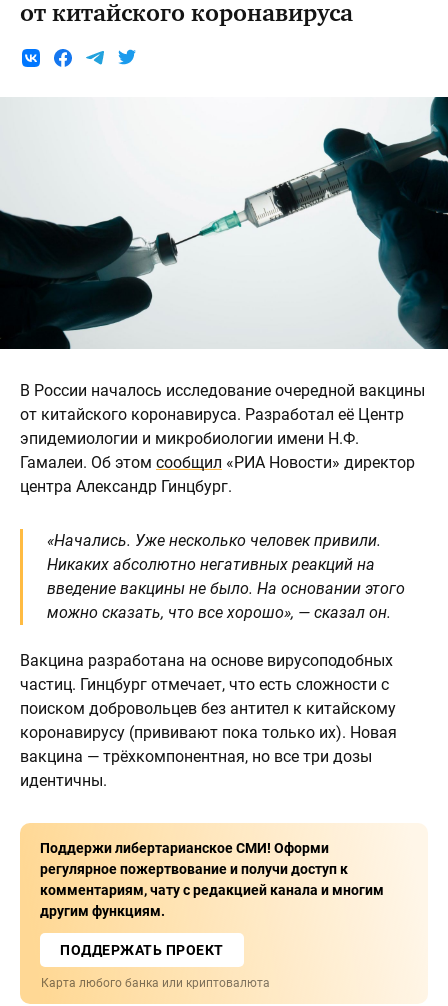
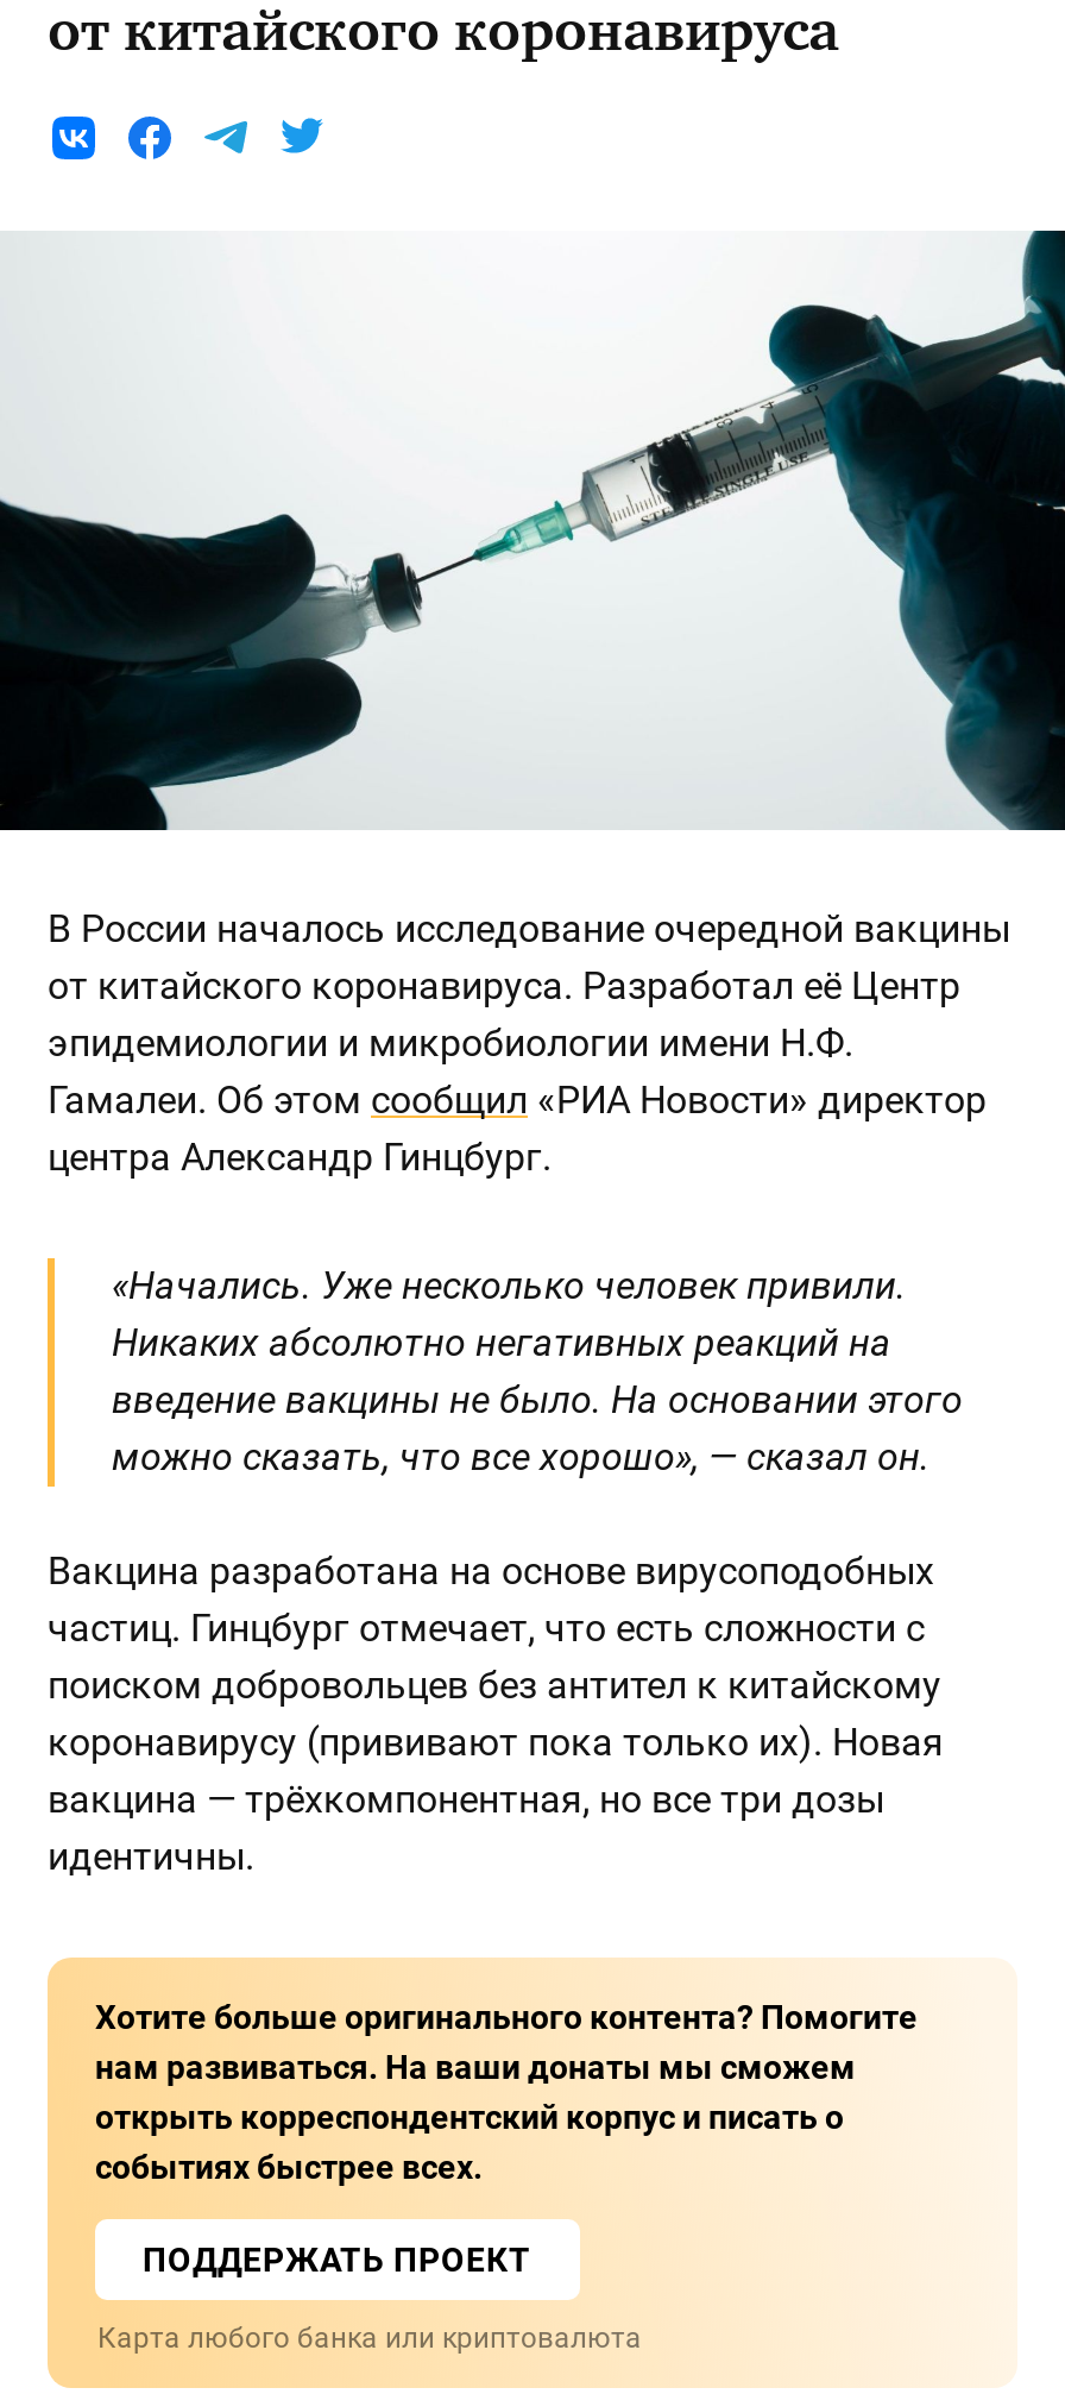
- Поддержи либертарианское СМИ! Оформи
- регулярное пожертвование и получи доступ к
- комментариям, чату с редакцией канала и многим
- другим функциям.
+ Хотите больше оригинального контента? Помогите
+ нам развиваться. На ваши донаты мы сможем
+ открыть корреспондентский корпус и писать о
+ событиях быстрее всех.
